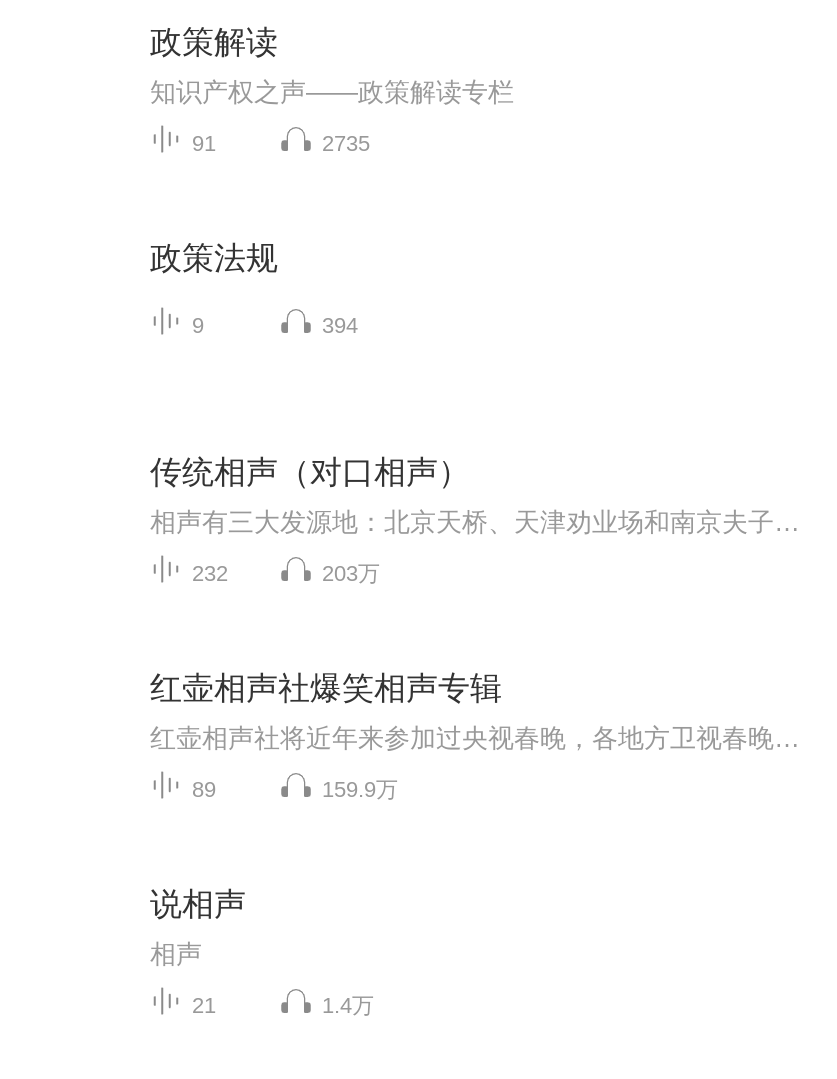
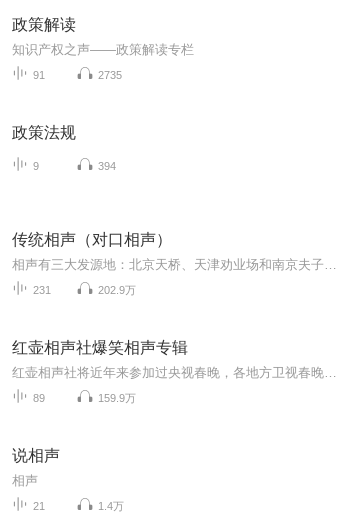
- 232
+ 231

- 203万
+ 202.9万
